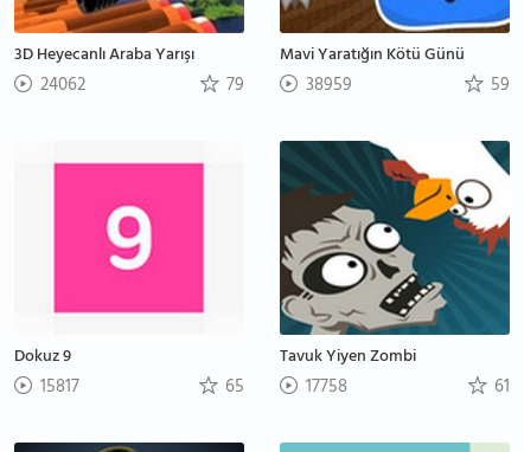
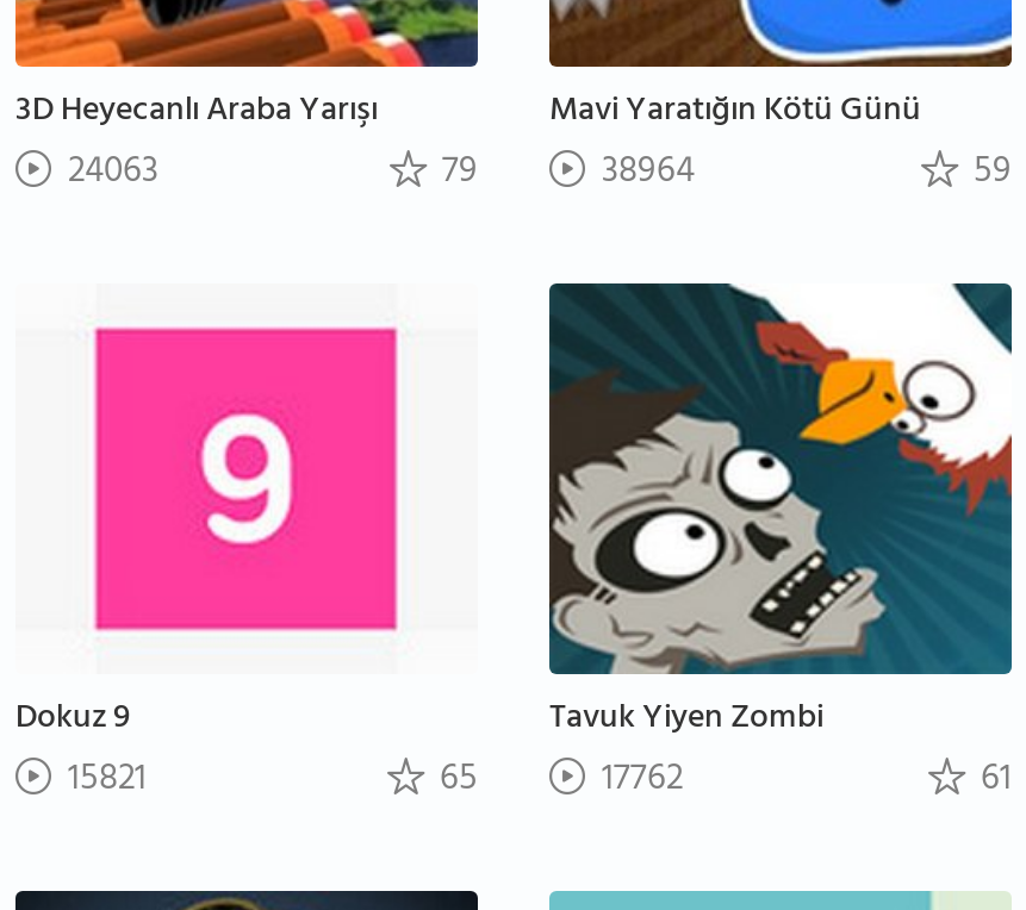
- 24062
+ 24063

- 79 38959
+ 79 38964

- 15817
+ 15821

- 65 17758
+ 65 17762
